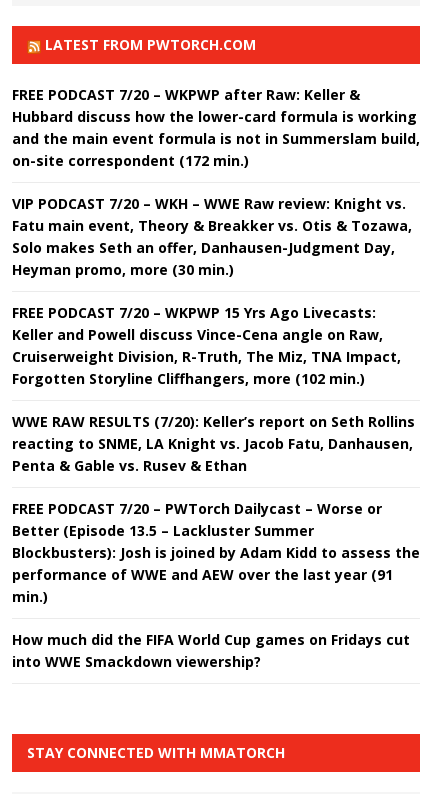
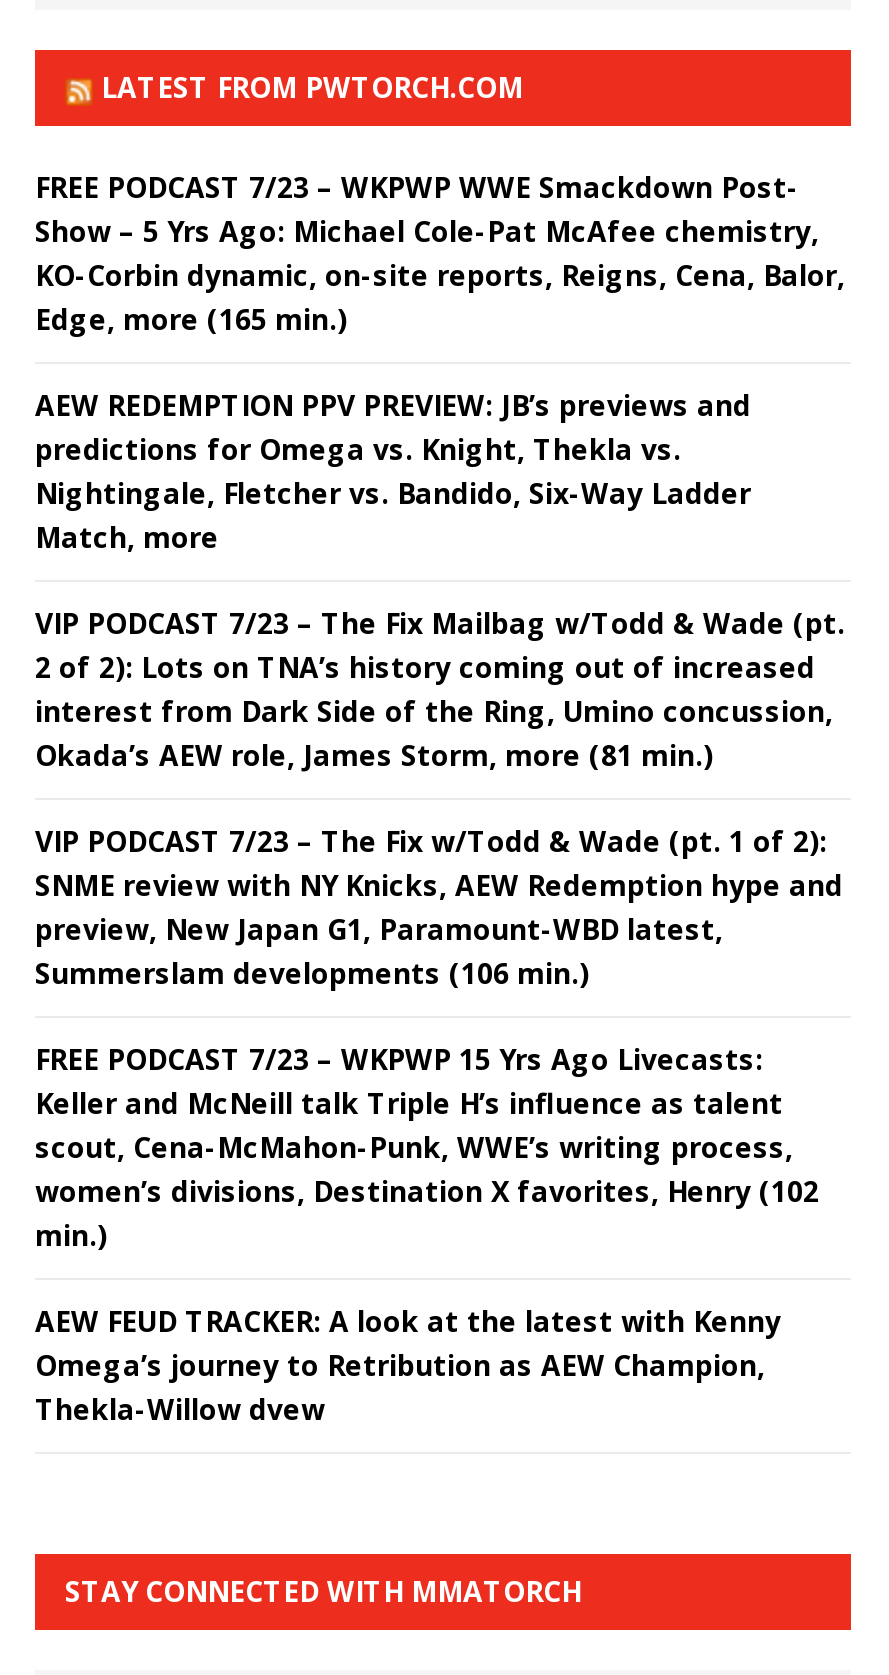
- FREE PODCAST 7/20 – WKPWP after Raw: Keller &
- Hubbard discuss how the lower-card formula is working
- and the main event formula is not in Summerslam build,
- on-site correspondent (172 min.)
+ FREE PODCAST 7/23 – WKPWP WWE Smackdown Post-
+ Show – 5 Yrs Ago: Michael Cole-Pat McAfee chemistry,
+ KO-Corbin dynamic, on-site reports, Reigns, Cena, Balor,
+ Edge, more (165 min.)

- VIP PODCAST 7/20 – WKH – WWE Raw review: Knight vs.
- Fatu main event, Theory & Breakker vs. Otis & Tozawa,
- Solo makes Seth an offer, Danhausen-Judgment Day,
- Heyman promo, more (30 min.)
+ AEW REDEMPTION PPV PREVIEW: JB’s previews and
+ predictions for Omega vs. Knight, Thekla vs.
+ Nightingale, Fletcher vs. Bandido, Six-Way Ladder
+ Match, more

- FREE PODCAST 7/20 – WKPWP 15 Yrs Ago Livecasts:
- Keller and Powell discuss Vince-Cena angle on Raw,
- Cruiserweight Division, R-Truth, The Miz, TNA Impact,
- Forgotten Storyline Cliffhangers, more (102 min.)
+ VIP PODCAST 7/23 – The Fix Mailbag w/Todd & Wade (pt.
+ 2 of 2): Lots on TNA’s history coming out of increased
+ interest from Dark Side of the Ring, Umino concussion,
+ Okada’s AEW role, James Storm, more (81 min.)

- WWE RAW RESULTS (7/20): Keller’s report on Seth Rollins
- reacting to SNME, LA Knight vs. Jacob Fatu, Danhausen,
- Penta & Gable vs. Rusev & Ethan
+ VIP PODCAST 7/23 – The Fix w/Todd & Wade (pt. 1 of 2):
+ SNME review with NY Knicks, AEW Redemption hype and
+ preview, New Japan G1, Paramount-WBD latest,
+ Summerslam developments (106 min.)

- FREE PODCAST 7/20 – PWTorch Dailycast – Worse or
- Better (Episode 13.5 – Lackluster Summer
- Blockbusters): Josh is joined by Adam Kidd to assess the
- performance of WWE and AEW over the last year (91
+ FREE PODCAST 7/23 – WKPWP 15 Yrs Ago Livecasts:
+ Keller and McNeill talk Triple H’s influence as talent
+ scout, Cena-McMahon-Punk, WWE’s writing process,
+ women’s divisions, Destination X favorites, Henry (102

- How much did the FIFA World Cup games on Fridays cut
- into WWE Smackdown viewership?
+ AEW FEUD TRACKER: A look at the latest with Kenny
+ Omega’s journey to Retribution as AEW Champion,
+ Thekla-Willow dvew
